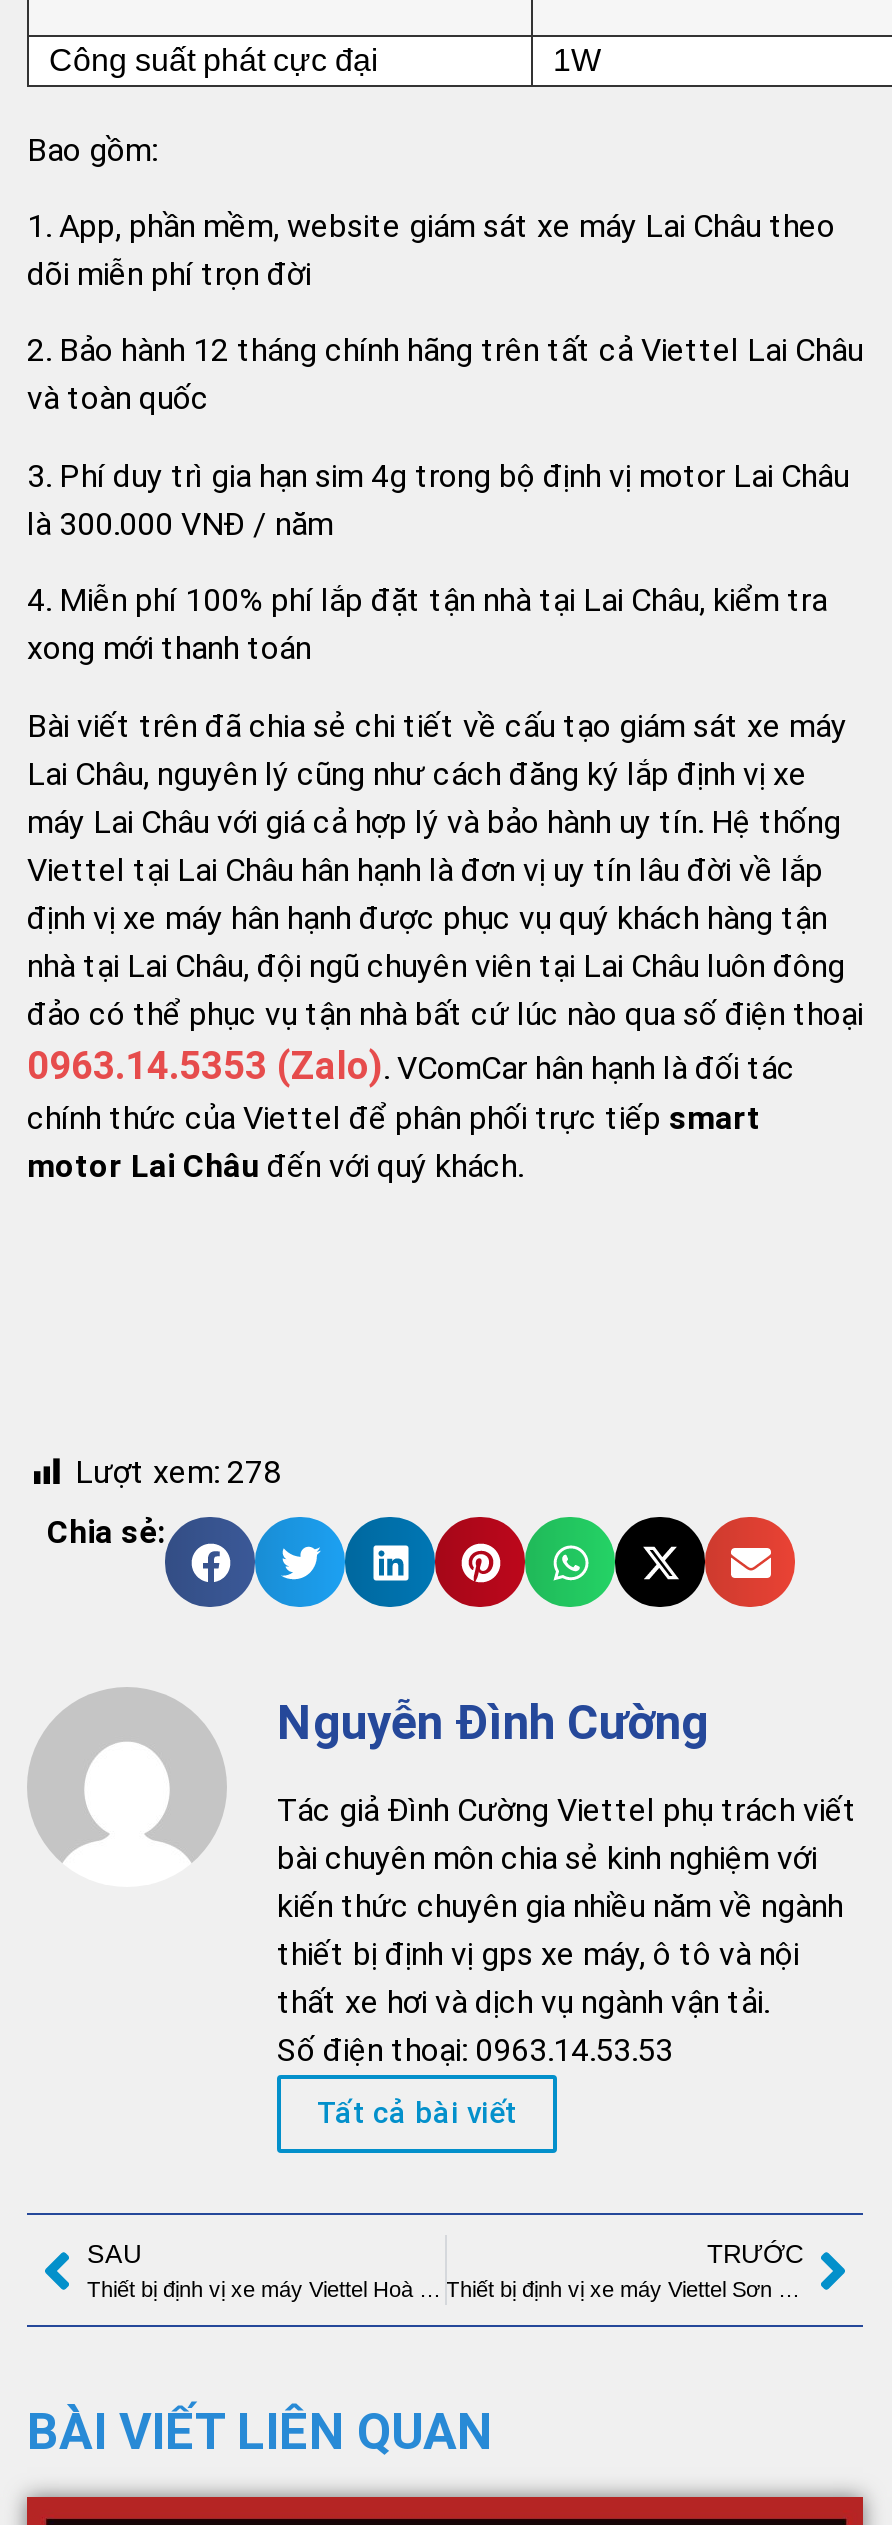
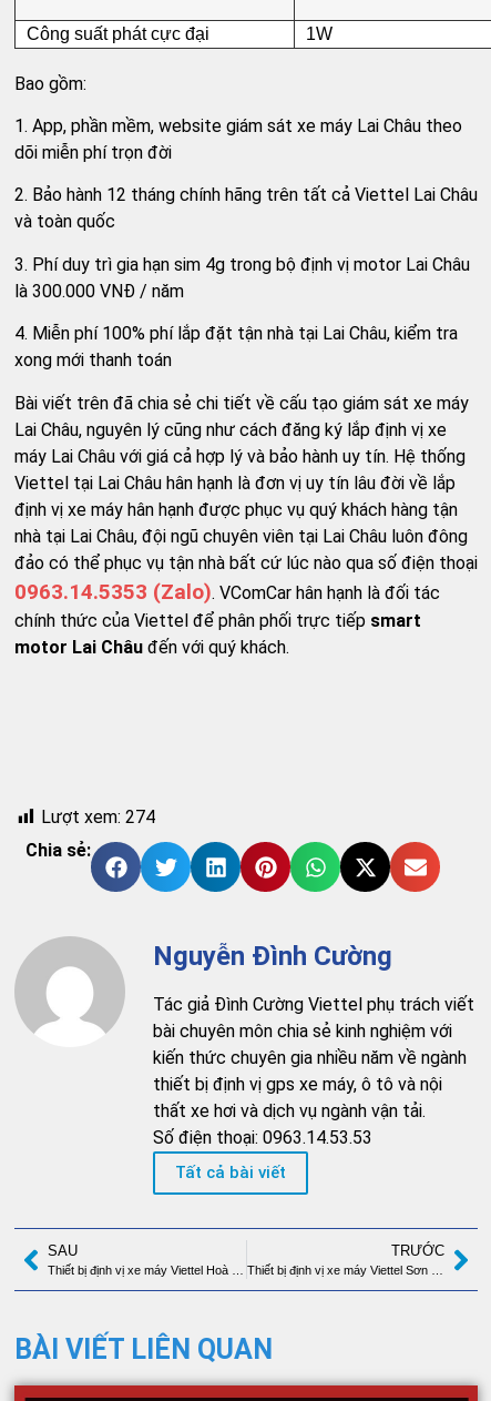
- Lượt xem: 278
+ Lượt xem: 274
